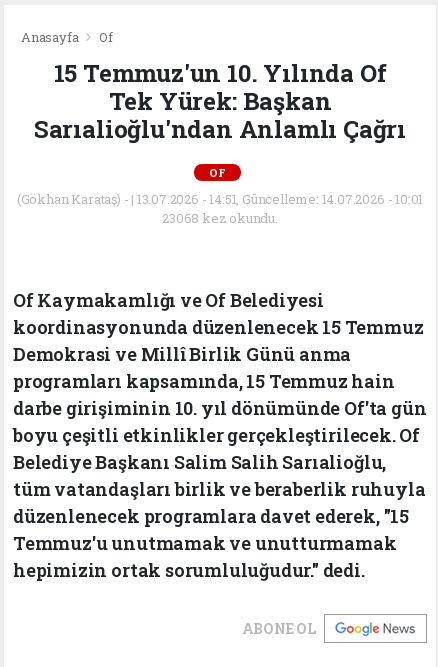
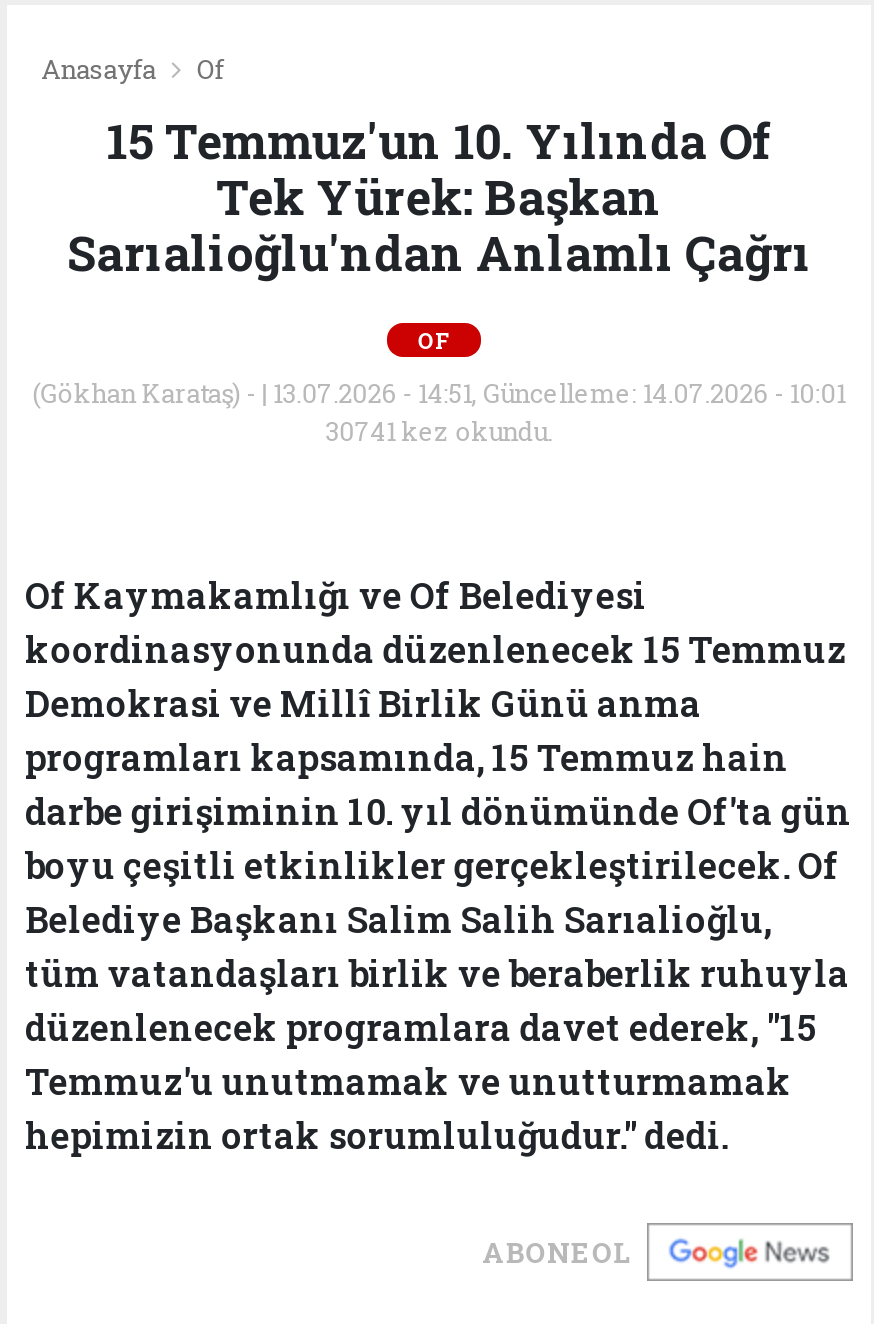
- 23068 kez okundu.
+ 30741 kez okundu.
